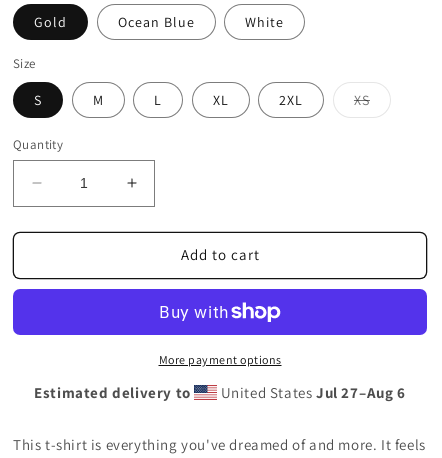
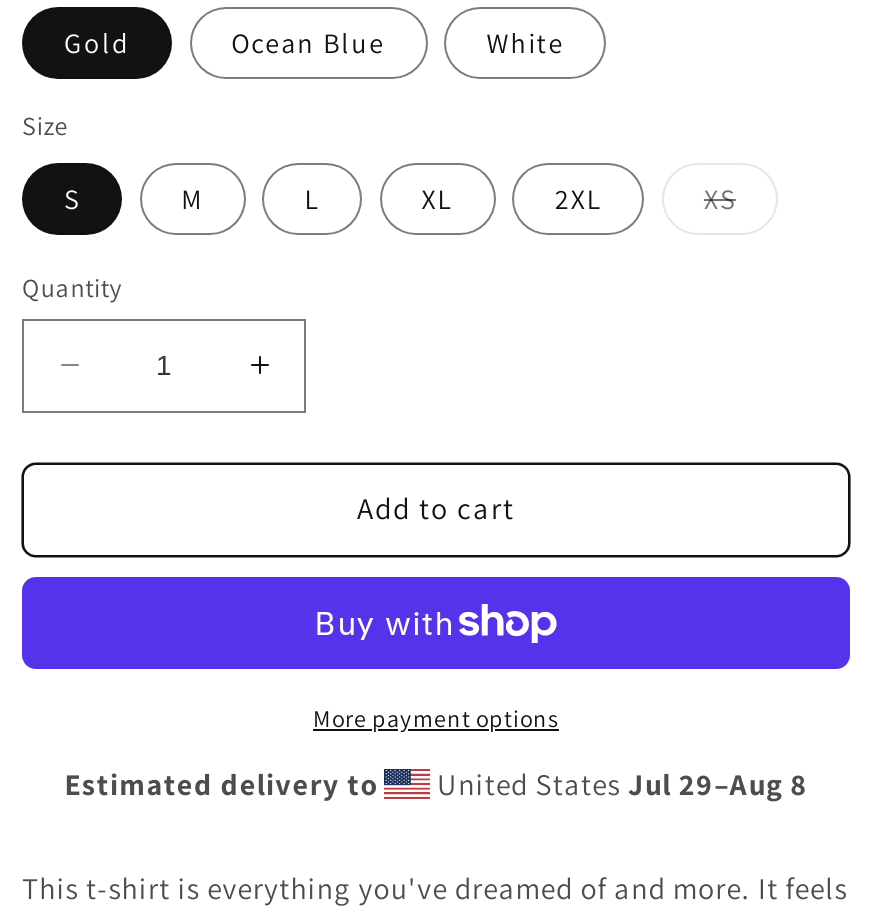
- United States Jul 27–Aug 6
+ United States Jul 29–Aug 8
